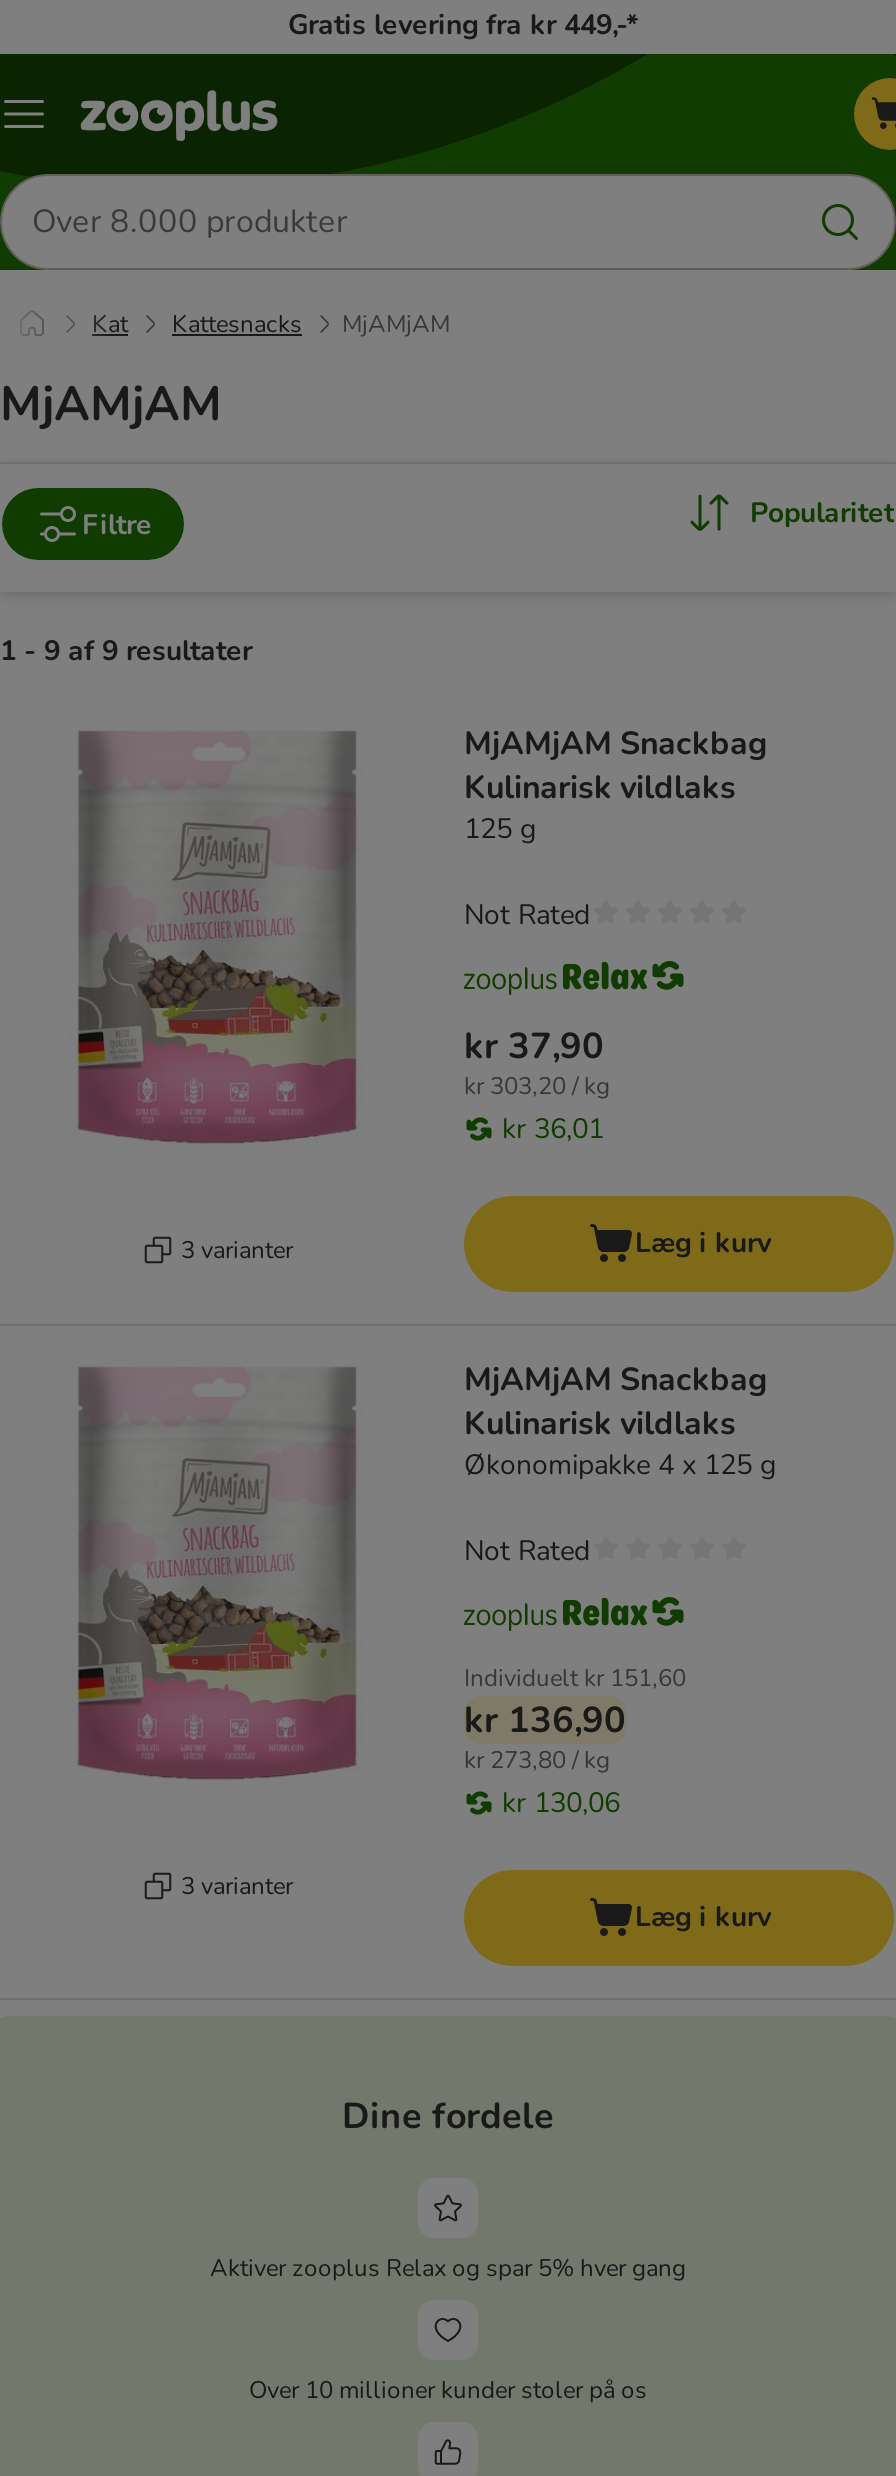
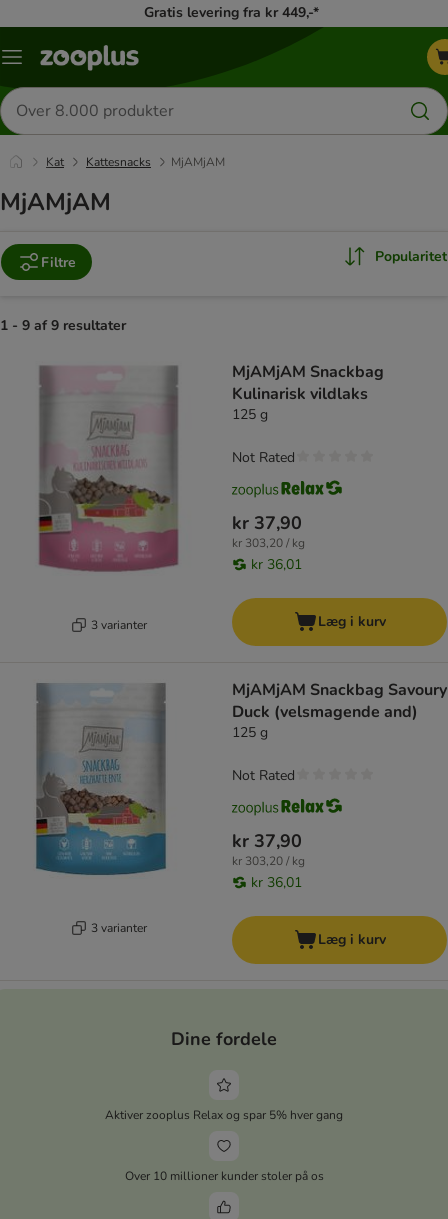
- [image]
+ [image]

- MjAMjAM Snackbag
- Kulinarisk vildlaks
- Økonomipakke 4 x 125 g
+ MjAMjAM Snackbag Savoury
+ Duck (velsmagende and)
+ 125 g

- Individuelt kr 151,60
- kr 136,90
- kr 273,80 / kg
- kr 130,06
+ kr 37,90
+ kr 303,20 / kg
+ kr 36,01
